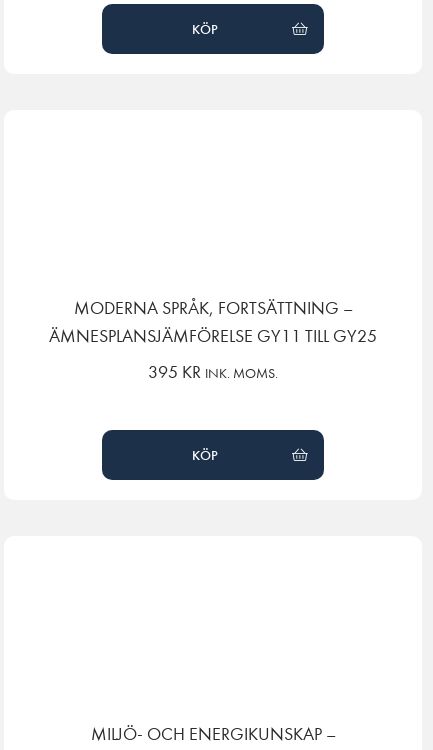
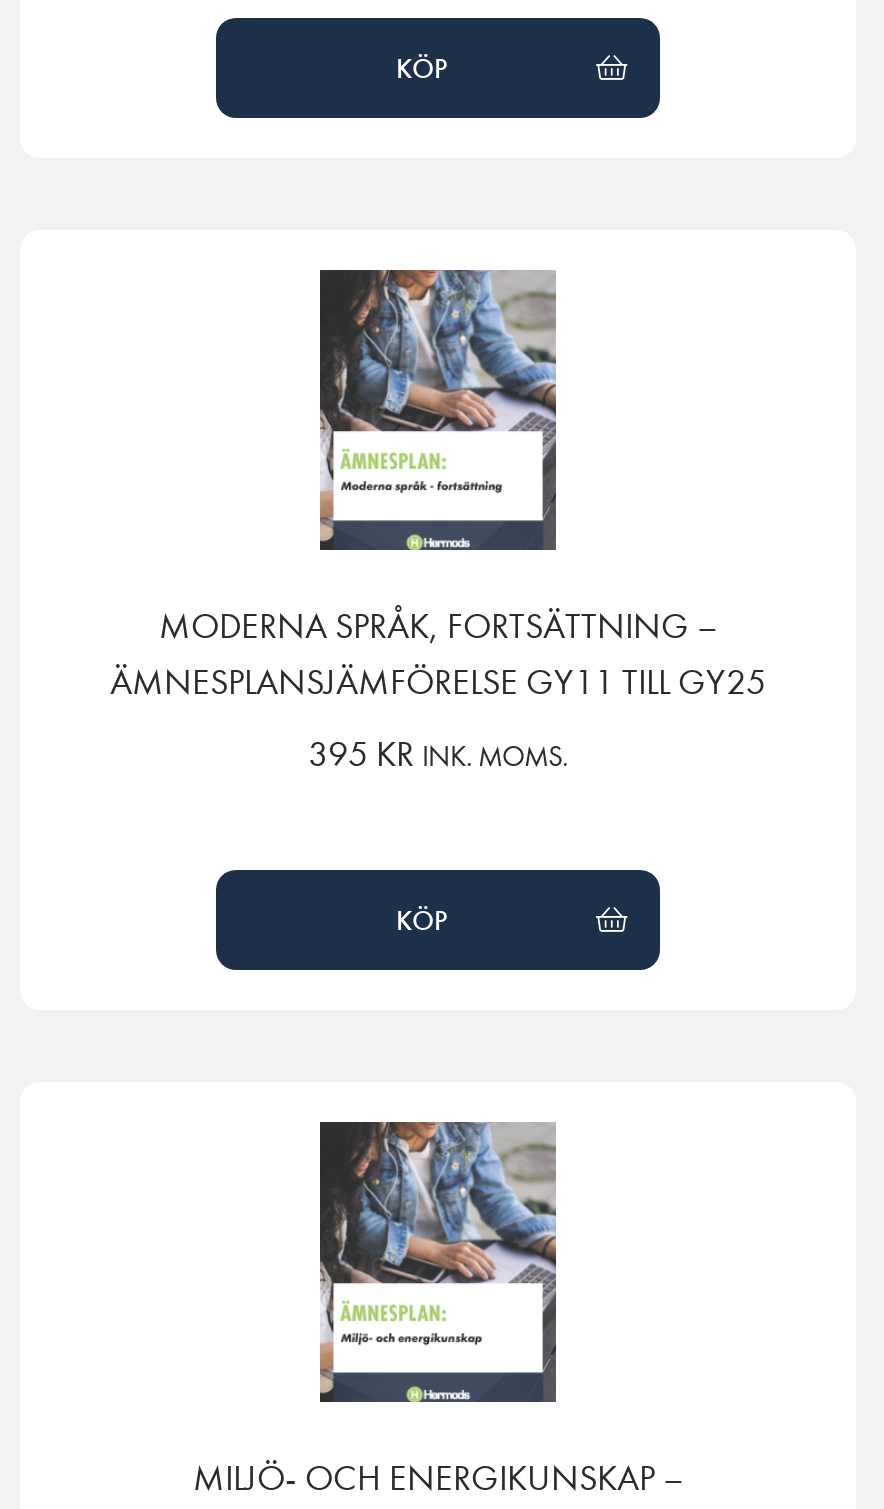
+ [image]

+ [image]
